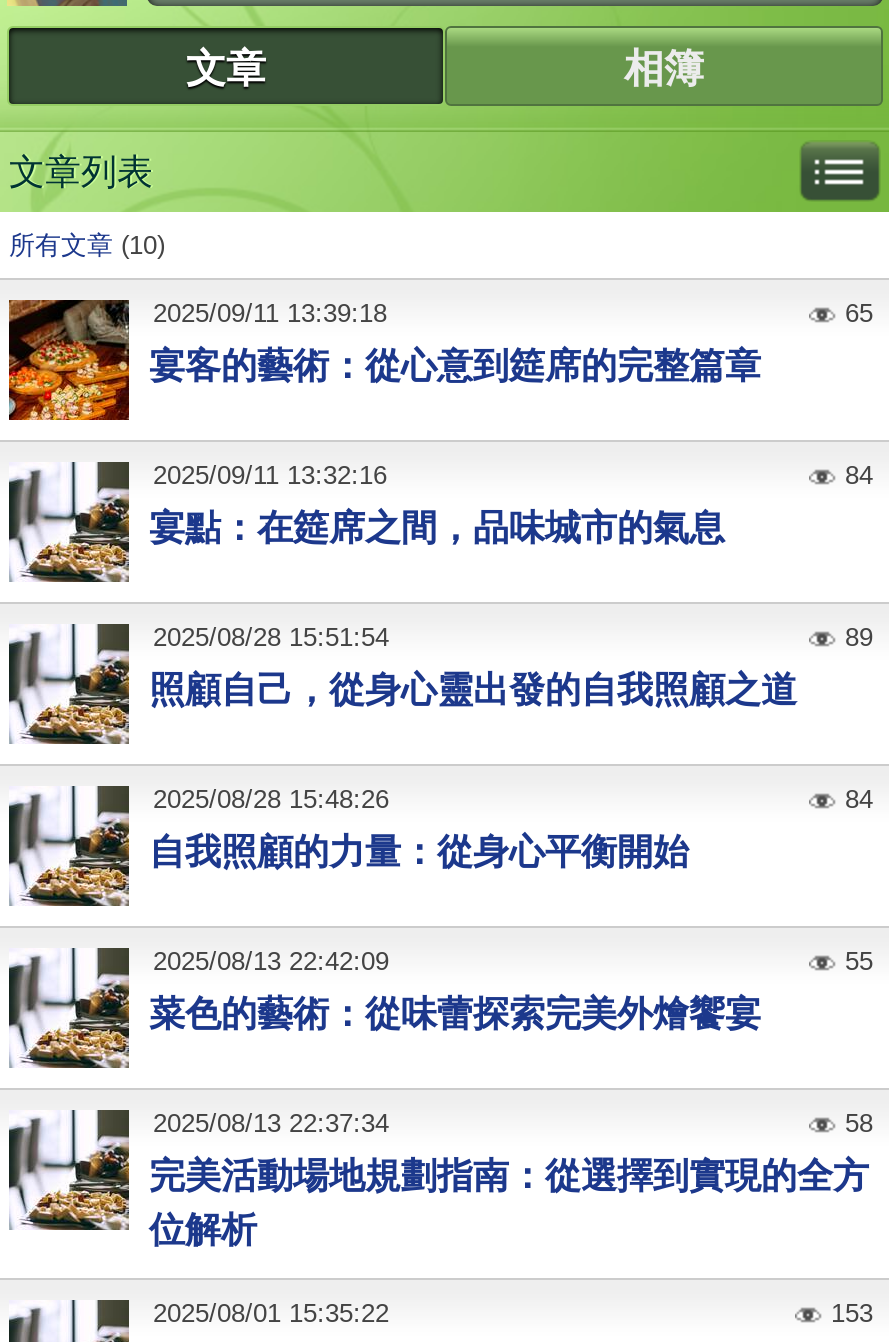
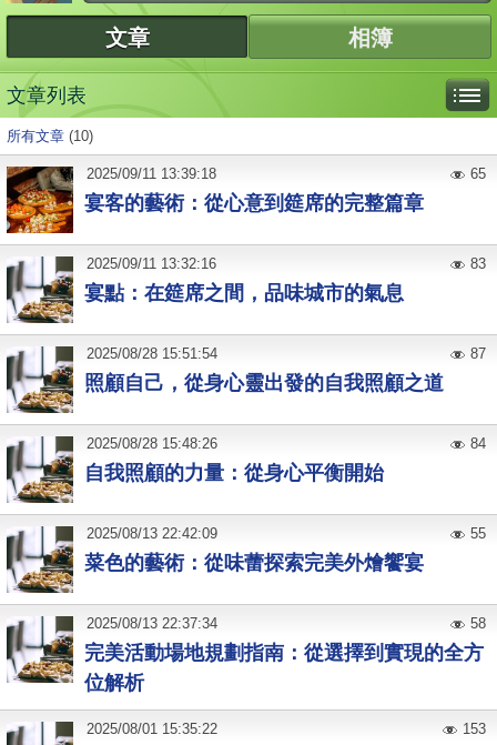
- 84
+ 83

- 89
+ 87
